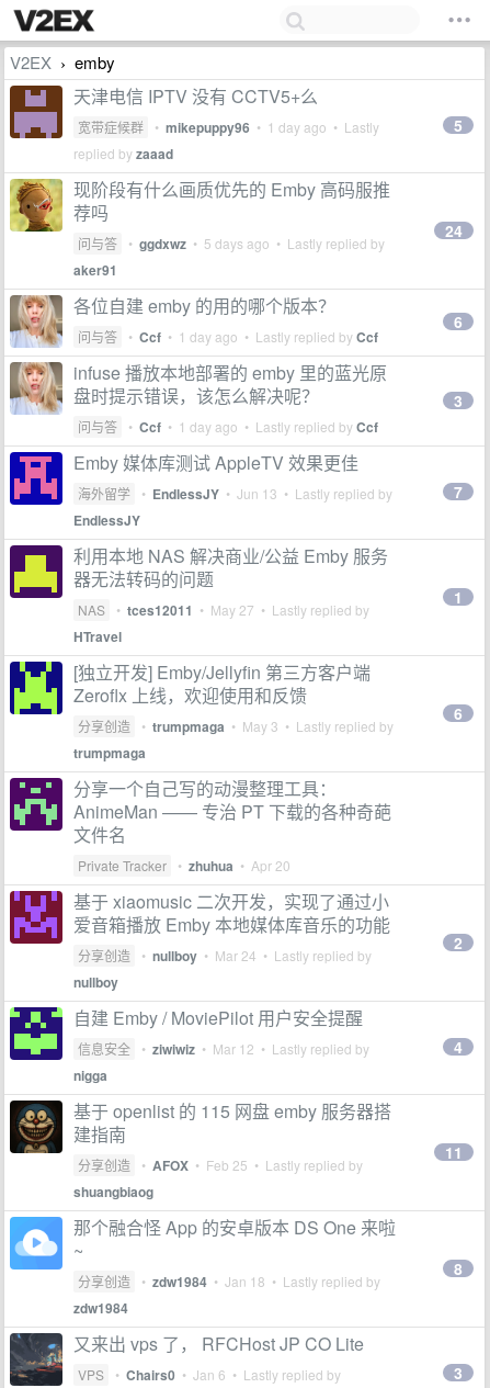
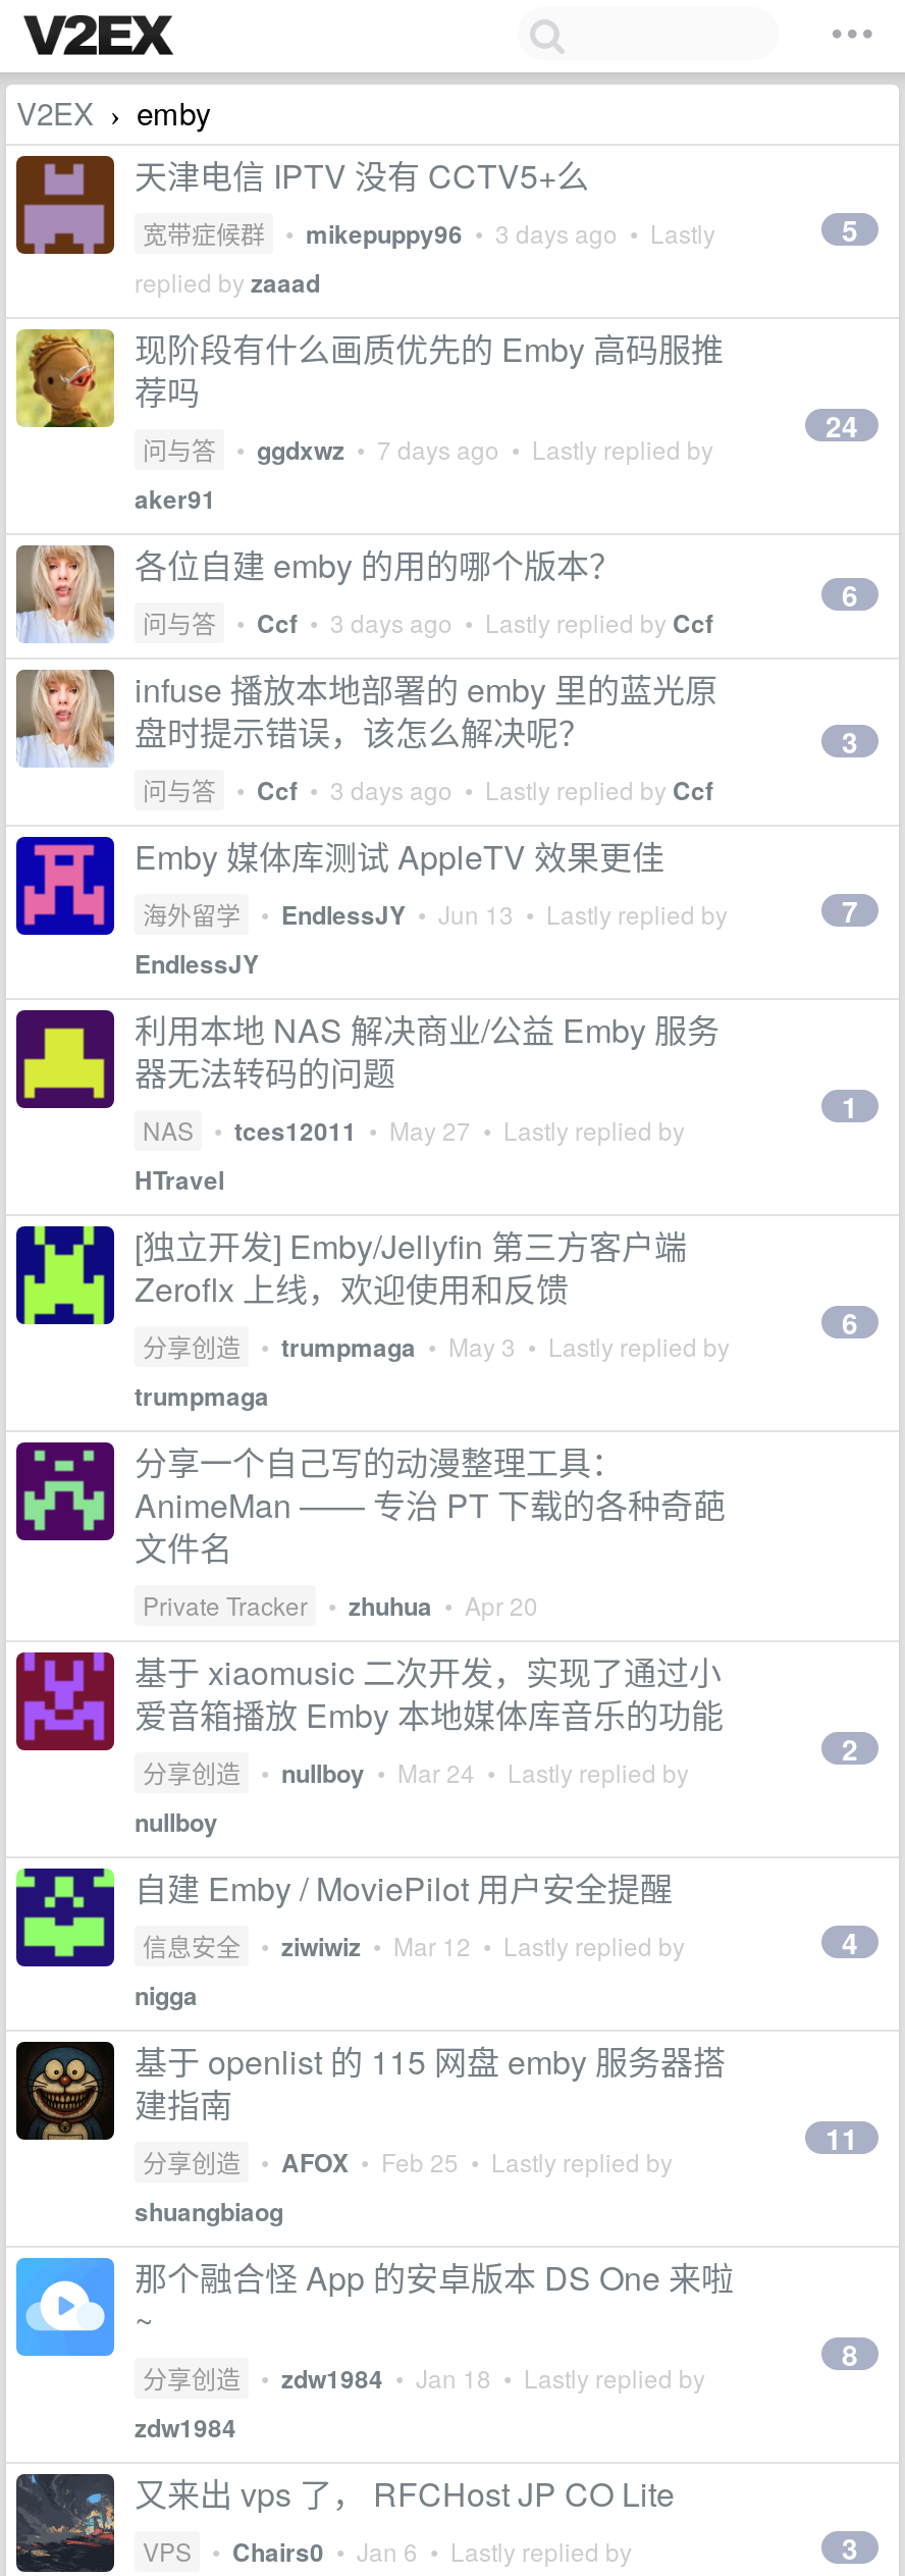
- 宽带症候群 • mikepuppy96 • 1 day ago • Lastly
+ 宽带症候群 • mikepuppy96 • 3 days ago • Lastly

- 问与答 • ggdxwz • 5 days ago • Lastly replied by
+ 问与答 • ggdxwz • 7 days ago • Lastly replied by

- 问与答 • Ccf • 1 day ago • Lastly replied by Ccf
+ 问与答 • Ccf • 3 days ago • Lastly replied by Ccf

- 问与答 • Ccf • 1 day ago • Lastly replied by Ccf
+ 问与答 • Ccf • 3 days ago • Lastly replied by Ccf
